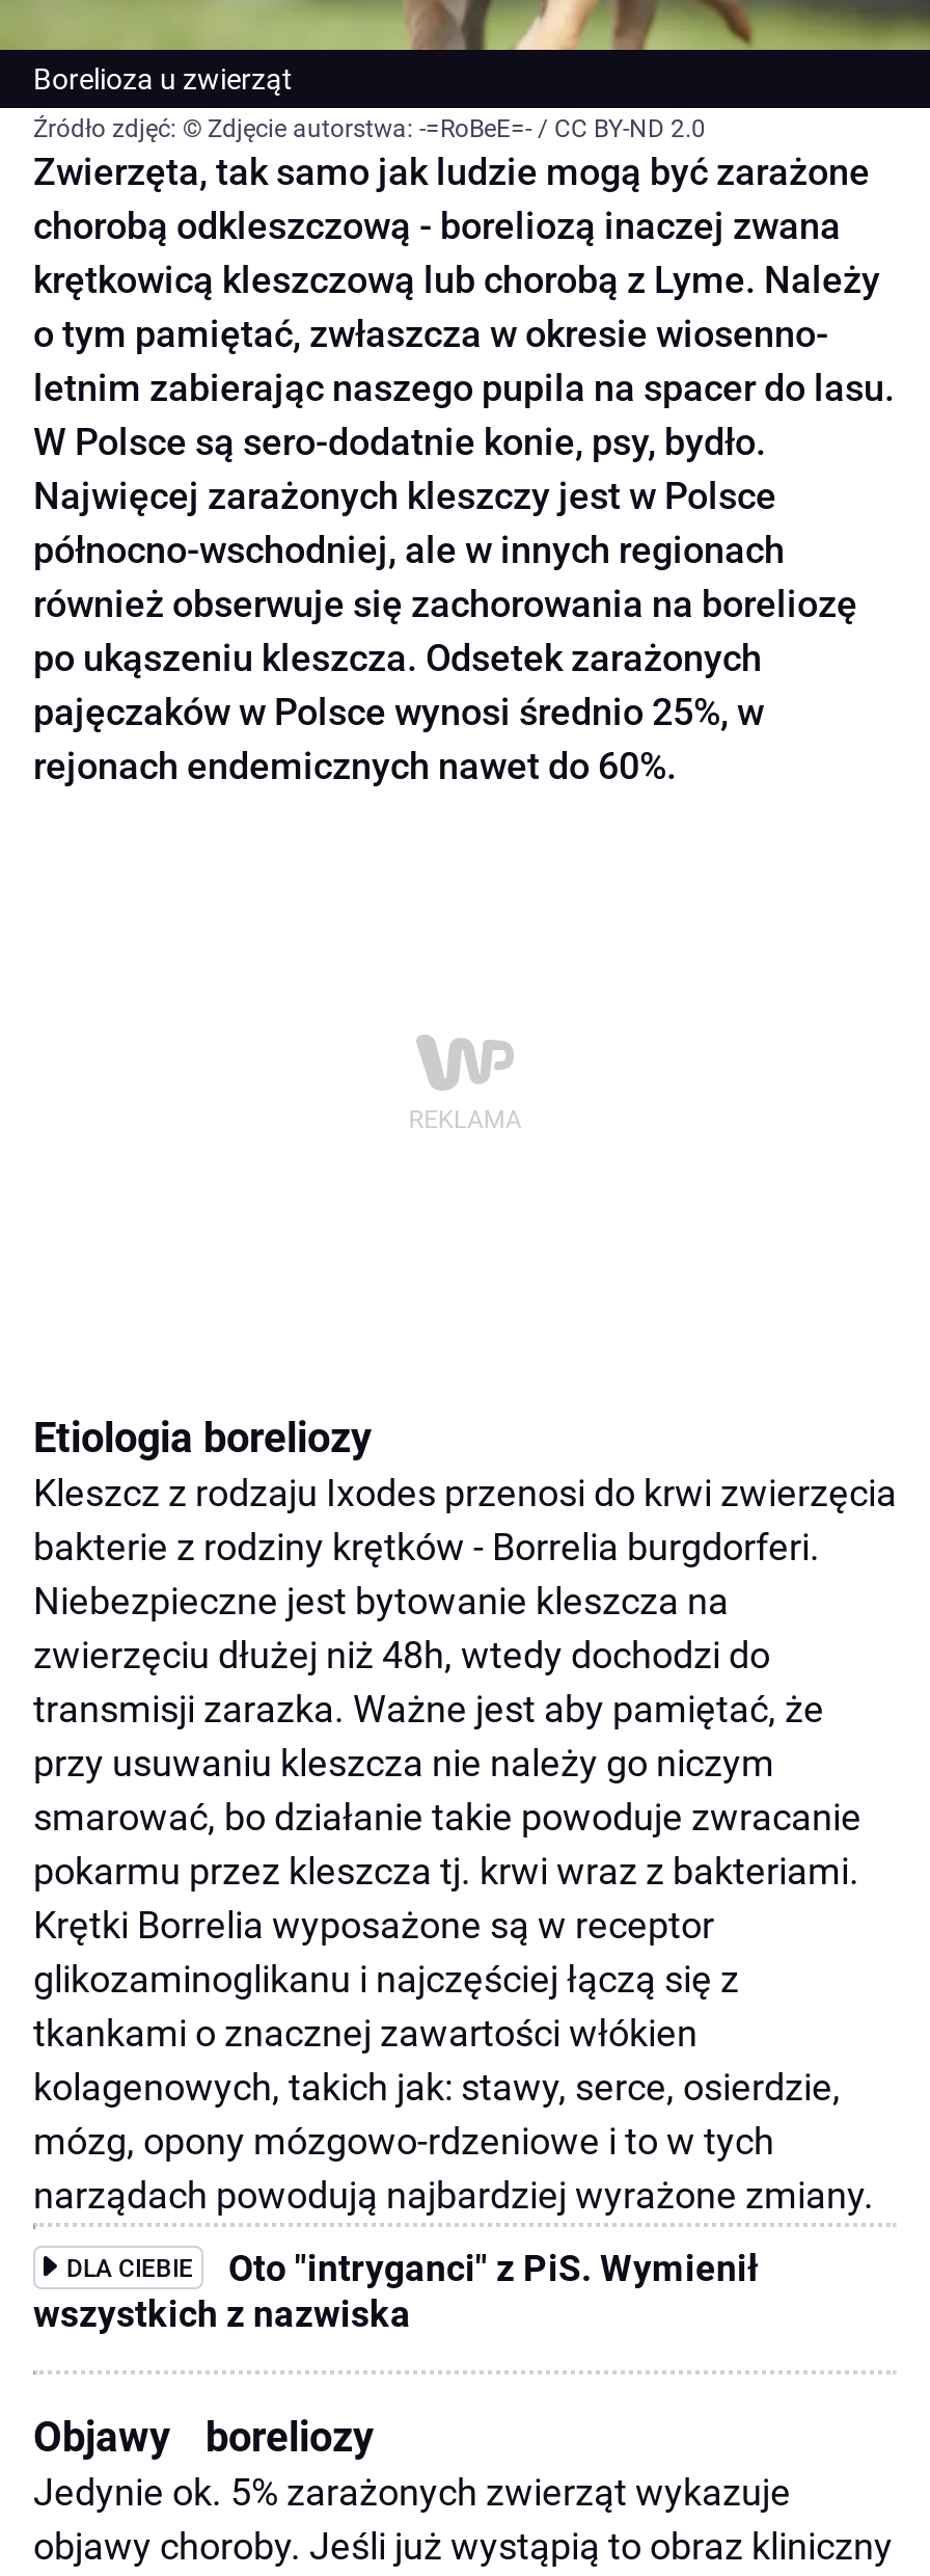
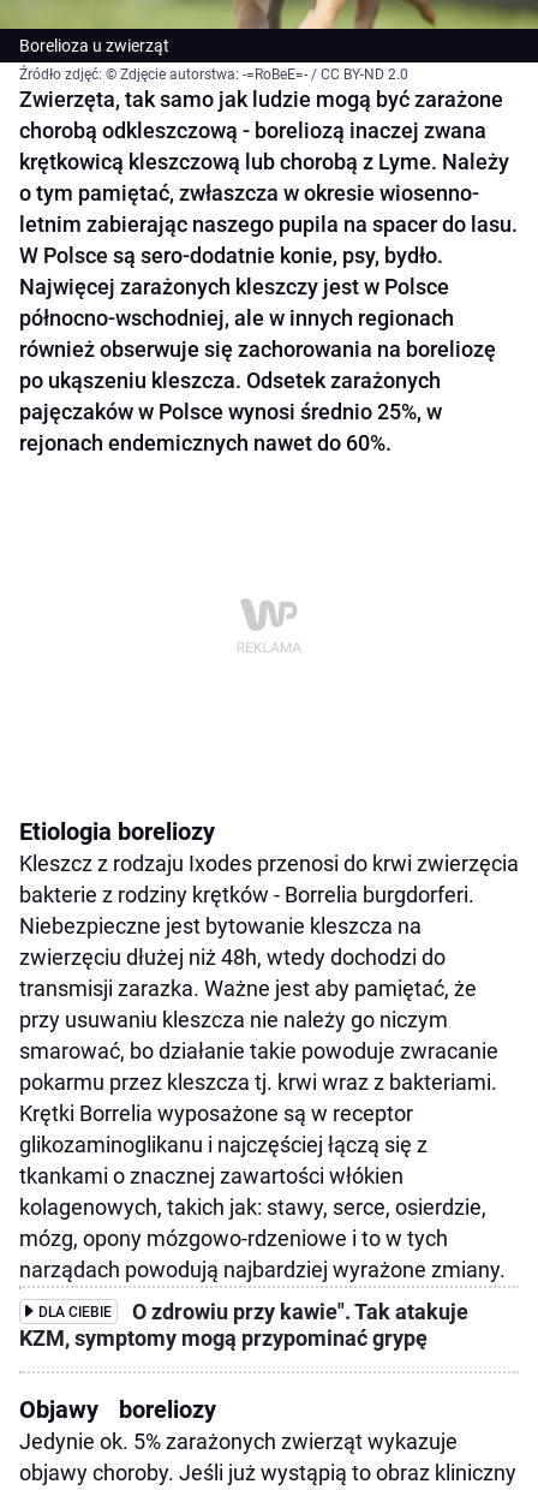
- Oto "intryganci" z PiS. Wymienił
- wszystkich z nazwiska
+ O zdrowiu przy kawie". Tak atakuje
+ KZM, symptomy mogą przypominać grypę
